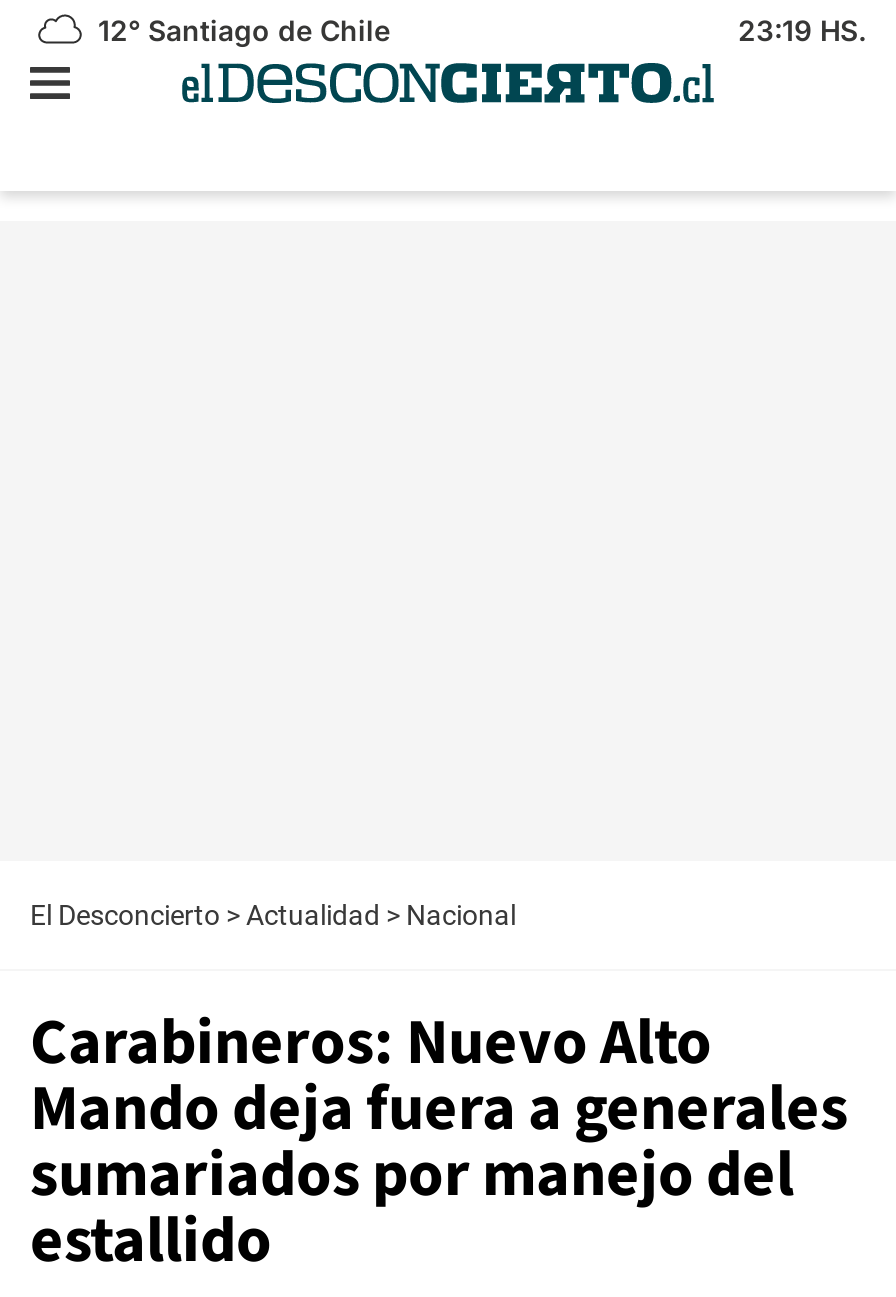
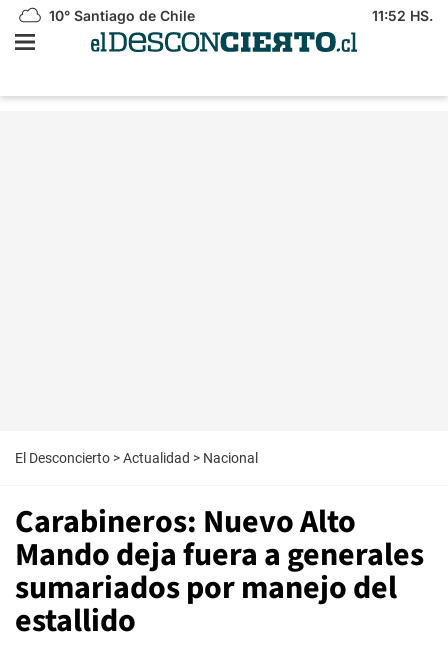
- 12° Santiago de Chile
+ 10° Santiago de Chile

- 23:19 HS.
+ 11:52 HS.
